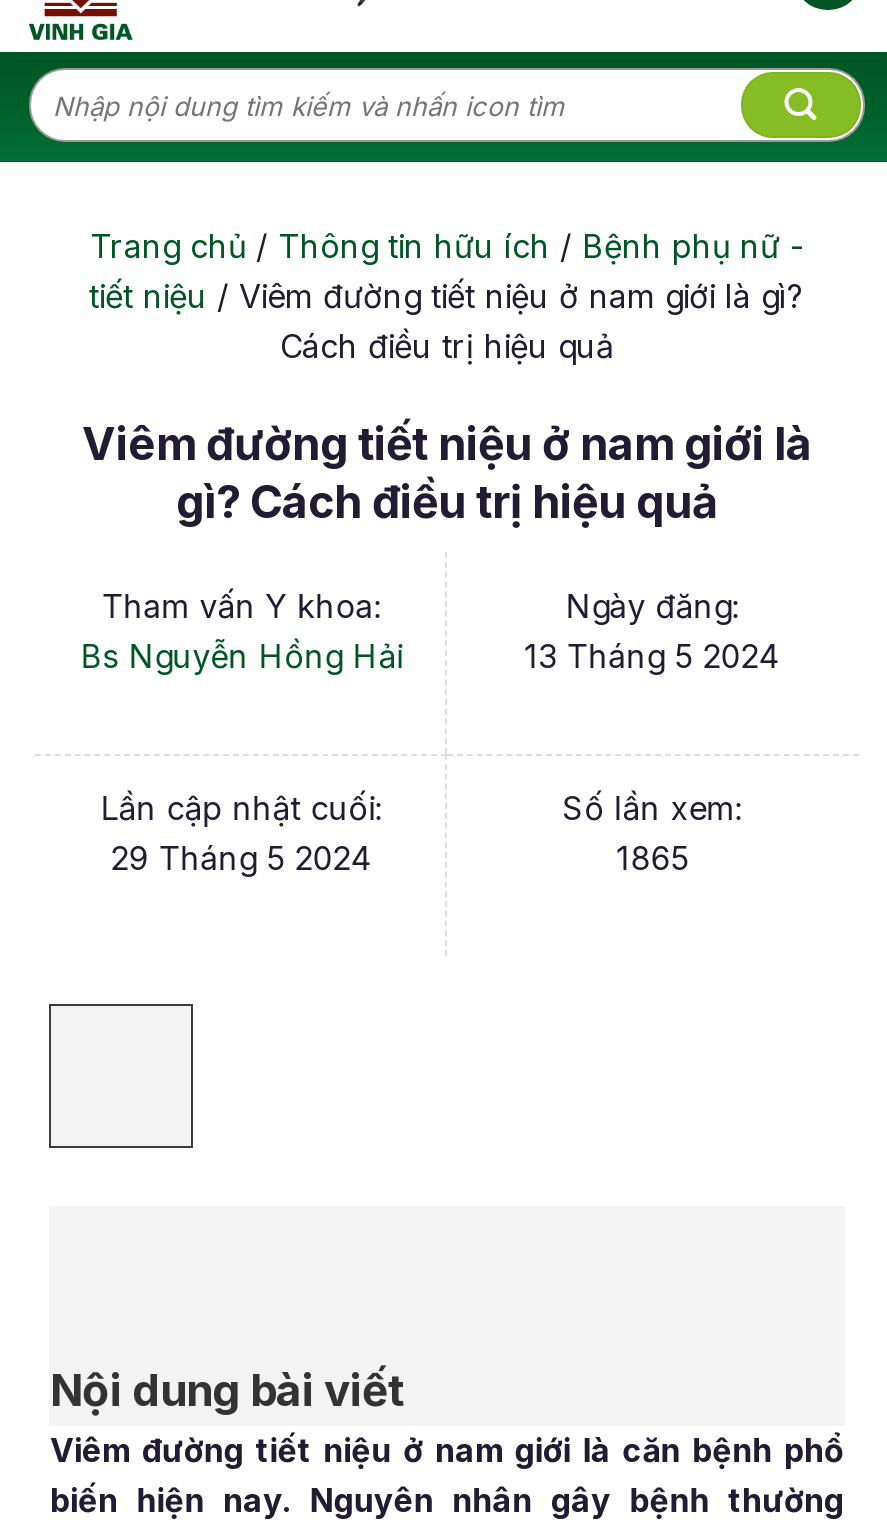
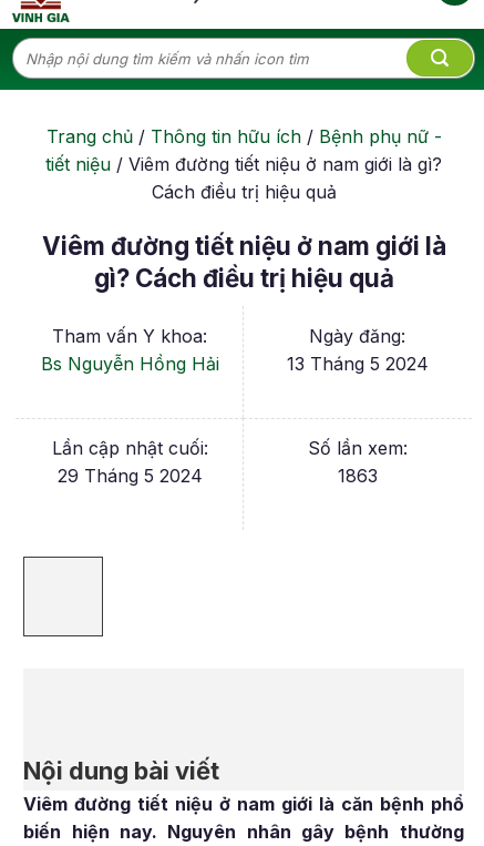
- 1865
+ 1863
